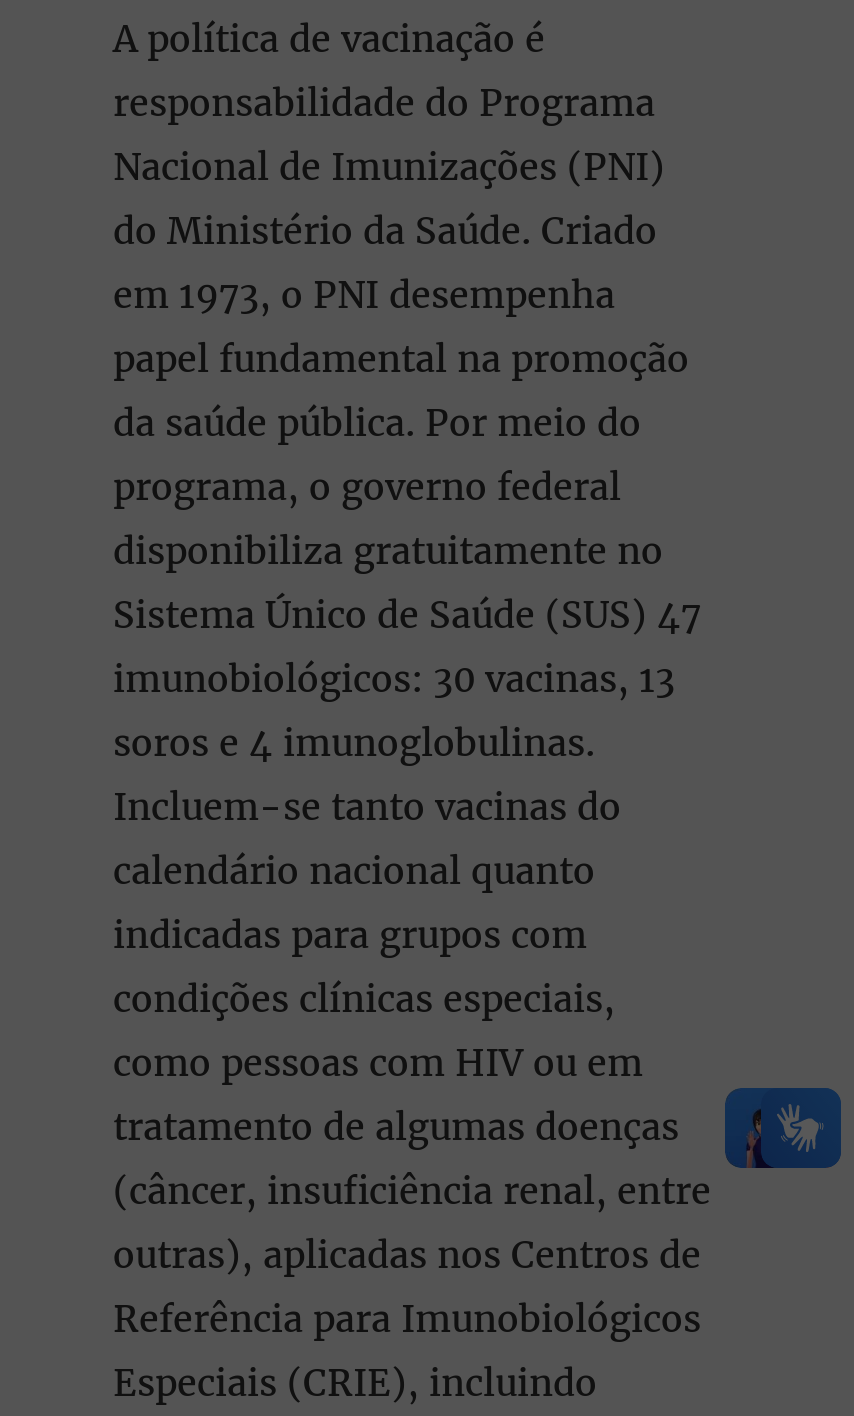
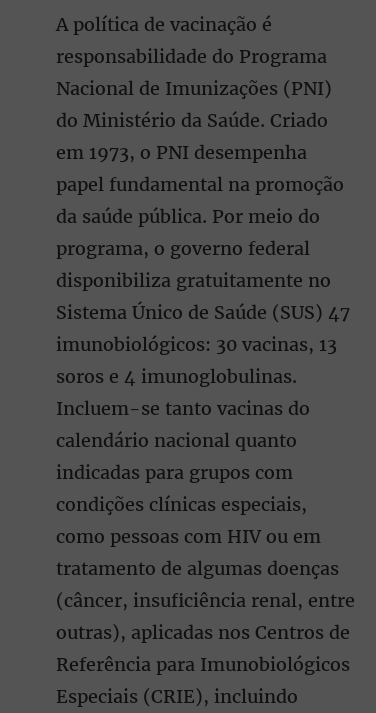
- [image]
